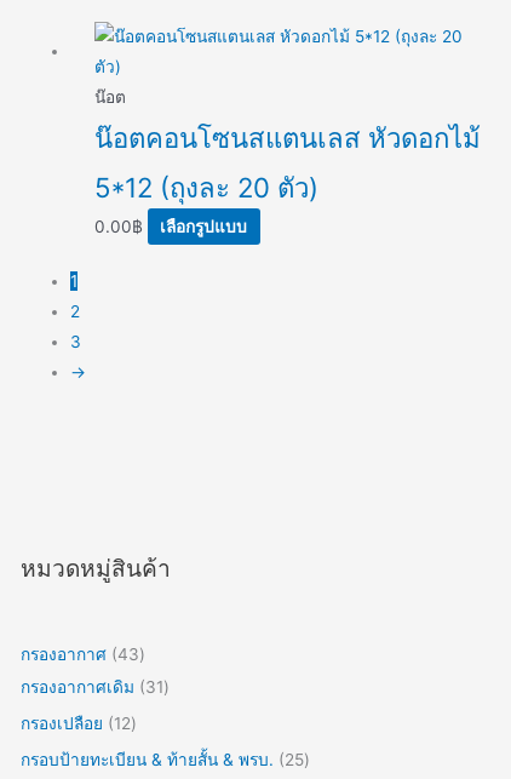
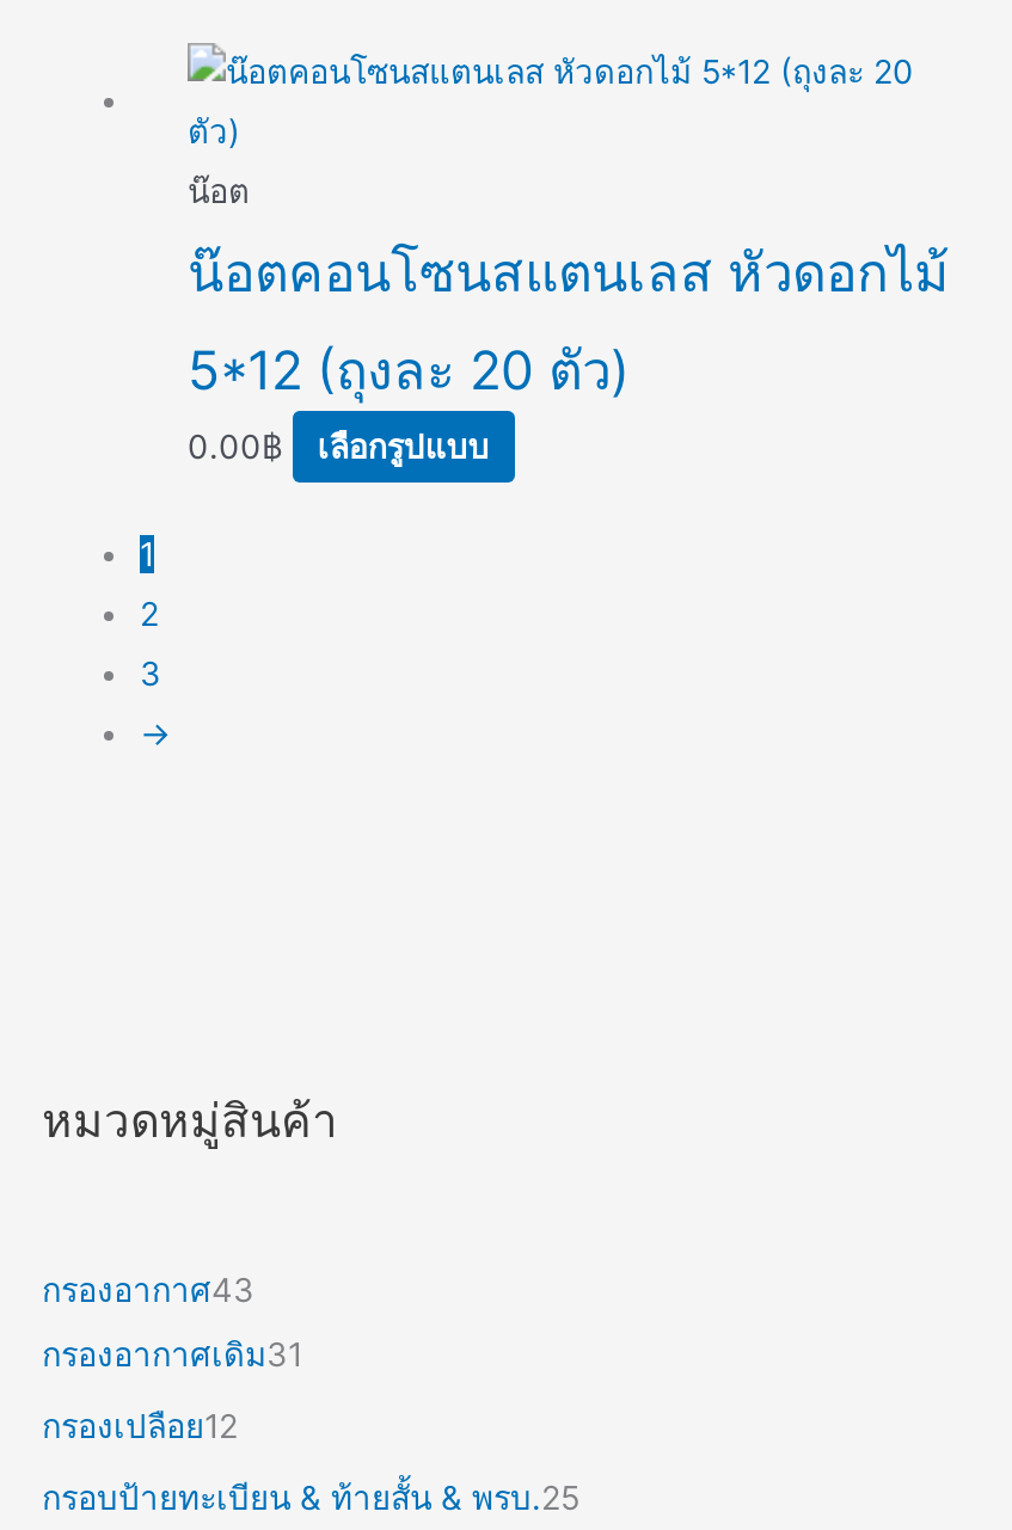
- กรองอากาศ 43
+ กรองอากาศ43

- กรองอากาศเดิม 31
+ กรองอากาศเดิม31

- กรองเปลือย 12
+ กรองเปลือย12
